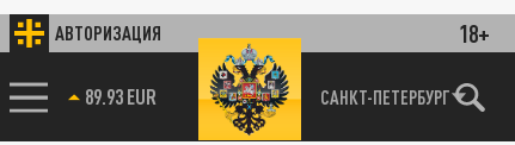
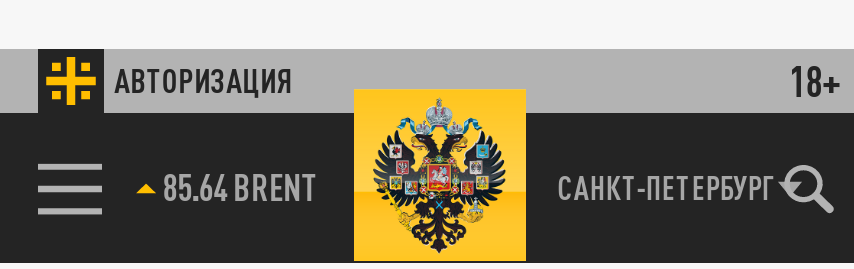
- 89.93 EUR
+ 85.64 BRENT
